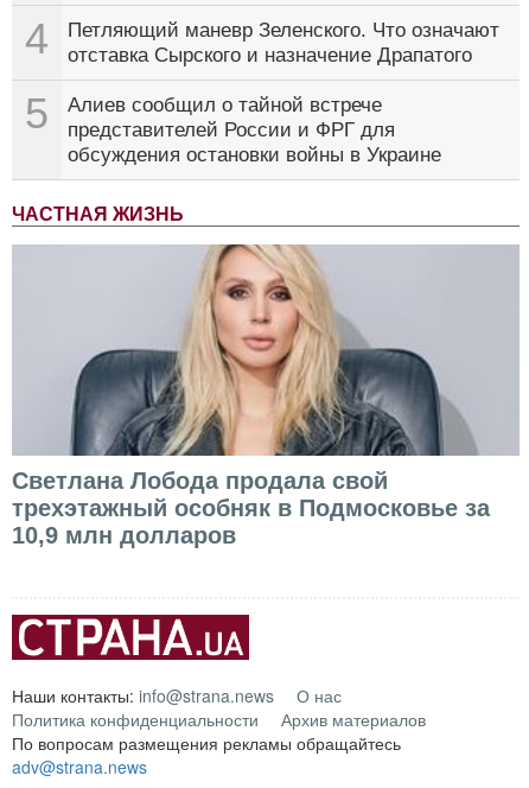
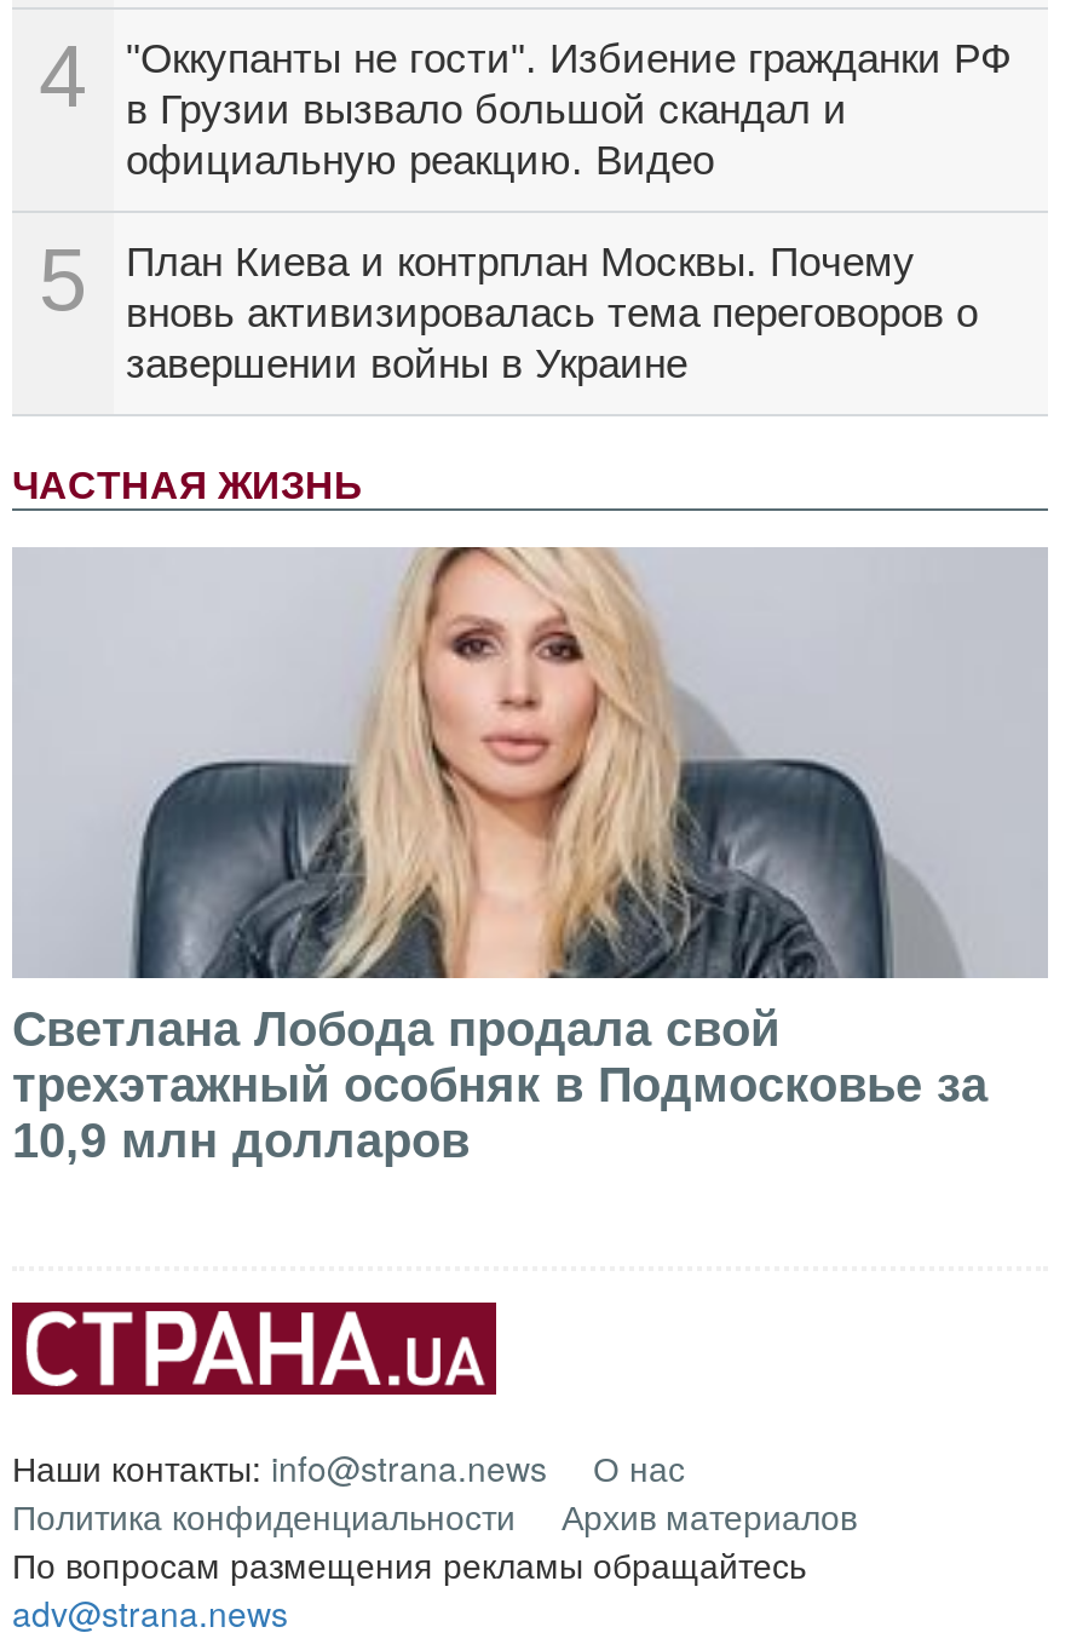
- Петляющий маневр Зеленского. Что означают
- отставка Сырского и назначение Драпатого
+ "Оккупанты не гости". Избиение гражданки РФ
+ в Грузии вызвало большой скандал и
+ официальную реакцию. Видео

- Алиев сообщил о тайной встрече
- представителей России и ФРГ для
- обсуждения остановки войны в Украине
+ План Киева и контрплан Москвы. Почему
+ вновь активизировалась тема переговоров о
+ завершении войны в Украине
